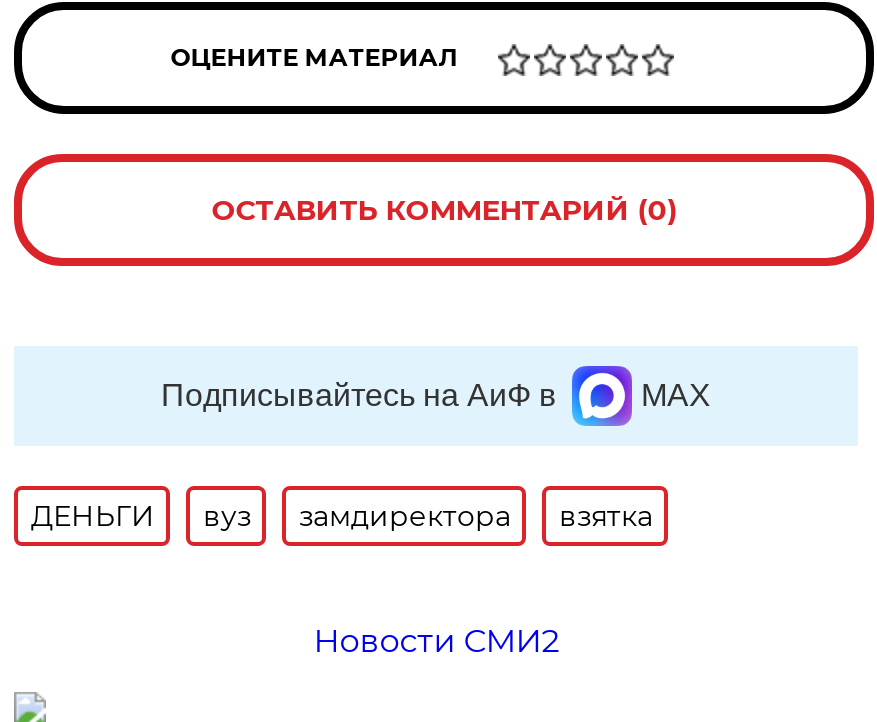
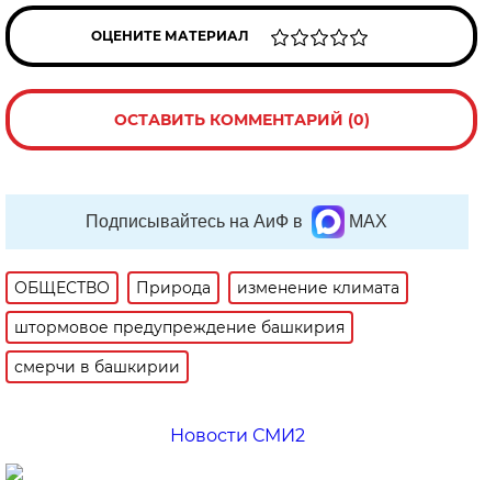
- ДЕНЬГИ
- вуз
- замдиректора
- взятка
+ ОБЩЕСТВО
+ Природа
+ изменение климата
+ штормовое предупреждение башкирия
+ смерчи в башкирии
